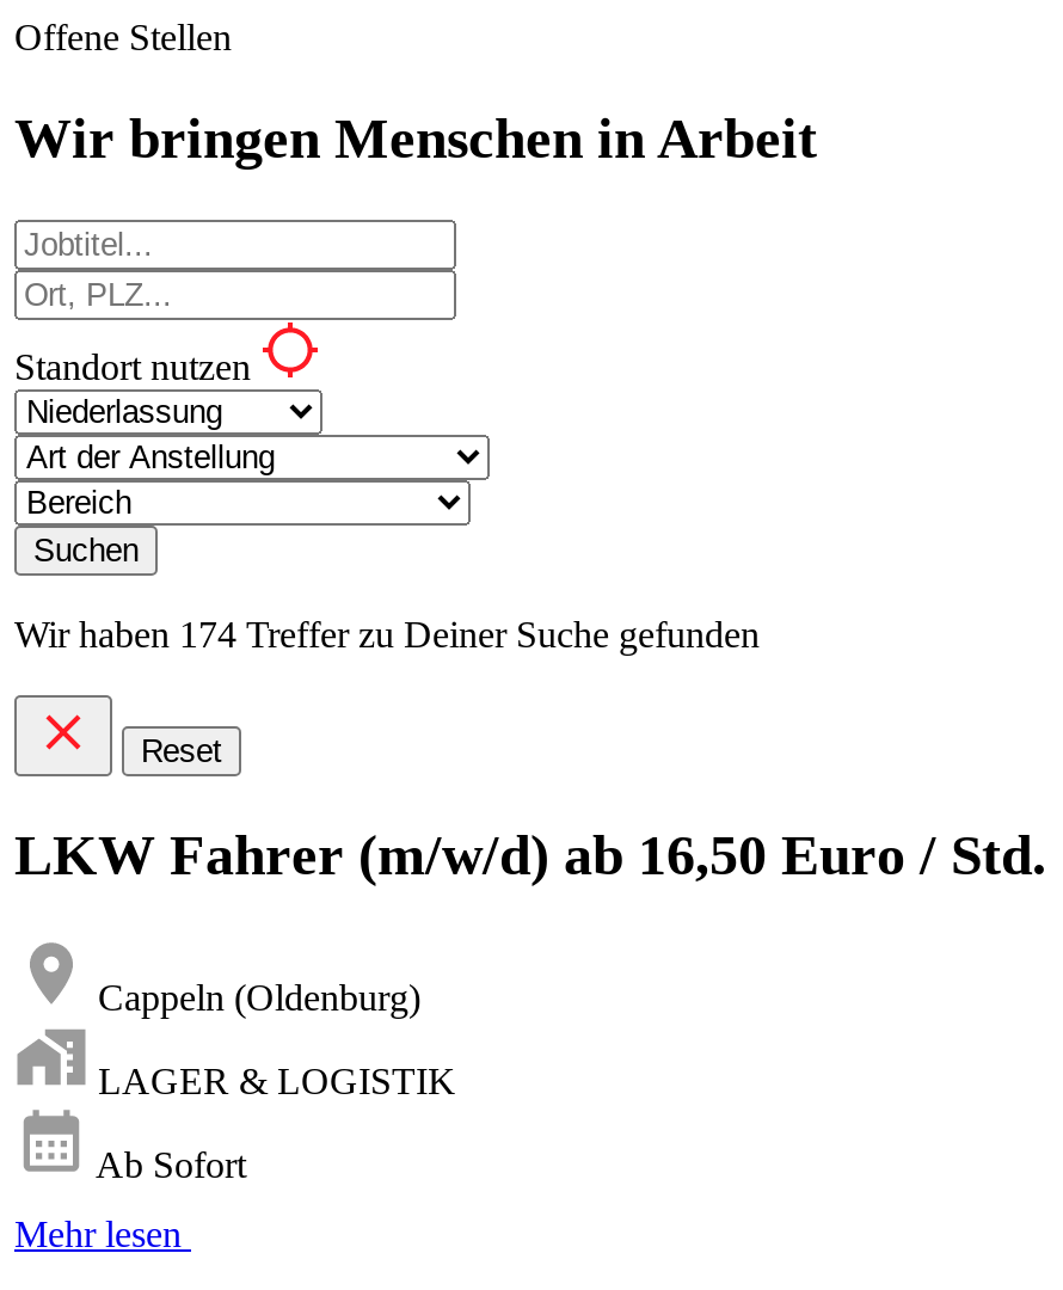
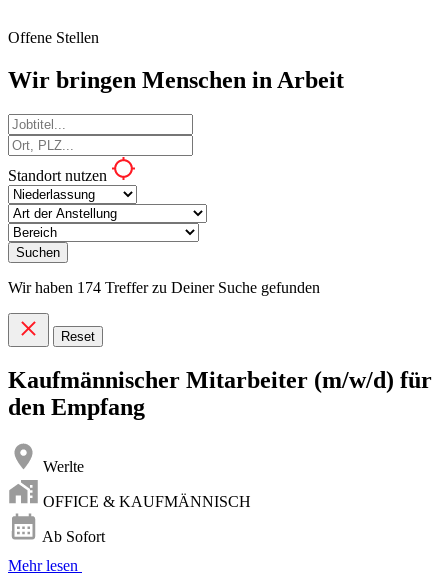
- LKW Fahrer (m/w/d) ab 16,50 Euro / Std.
+ Kaufmännischer Mitarbeiter (m/w/d) für
+ den Empfang

- Cappeln (Oldenburg)
+ Werlte

- LAGER & LOGISTIK
+ OFFICE & KAUFMÄNNISCH
